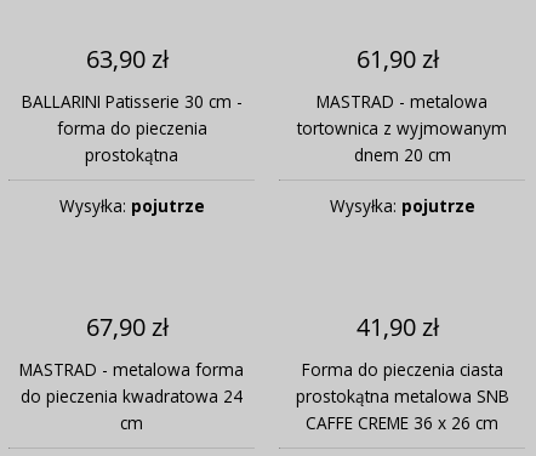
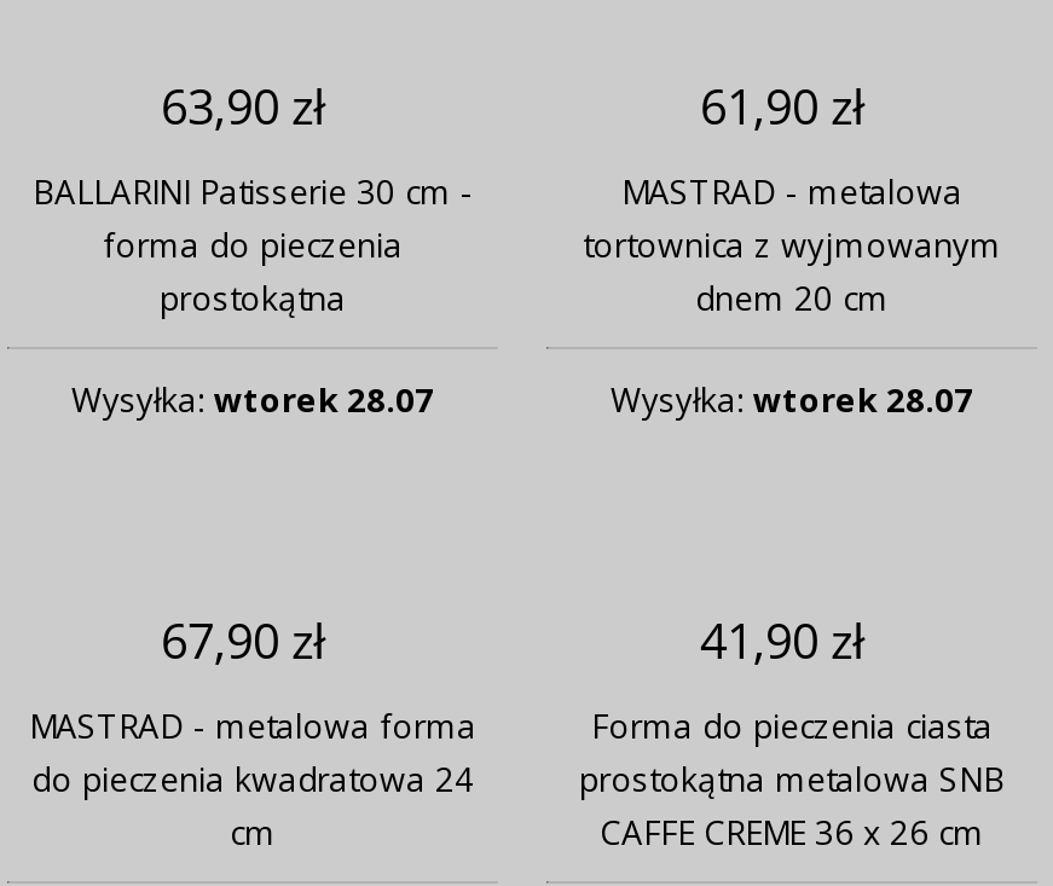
- Wysyłka: pojutrze
+ Wysyłka: wtorek 28.07

- Wysyłka: pojutrze
+ Wysyłka: wtorek 28.07
